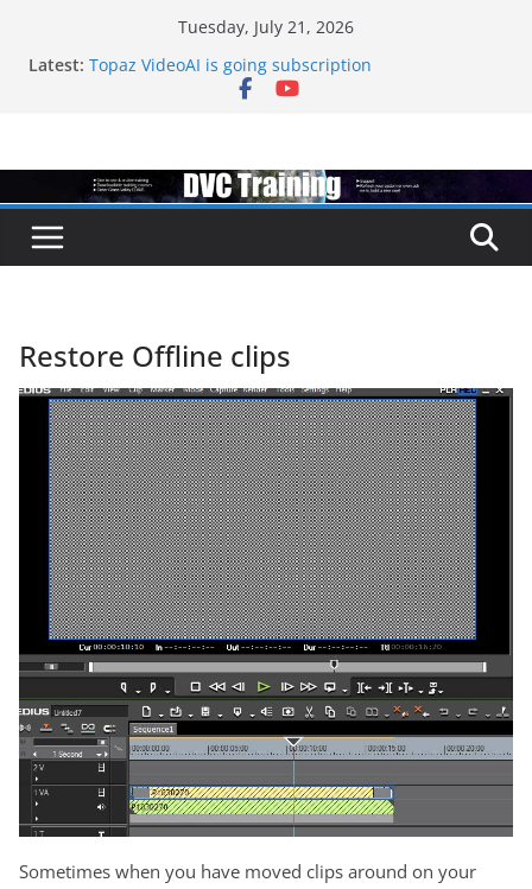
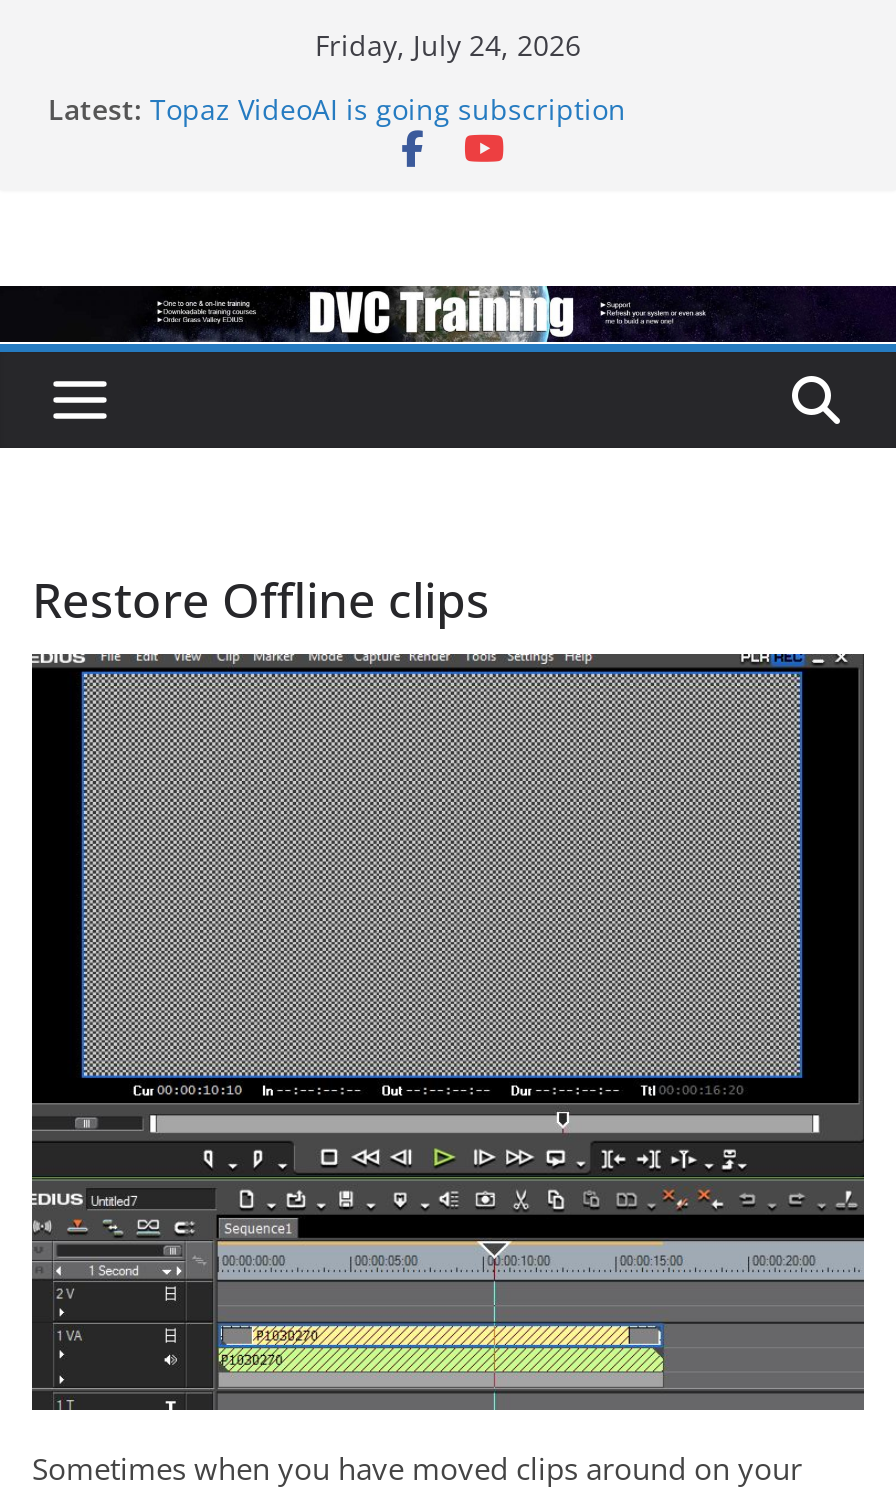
- Tuesday, July 21, 2026
+ Friday, July 24, 2026
